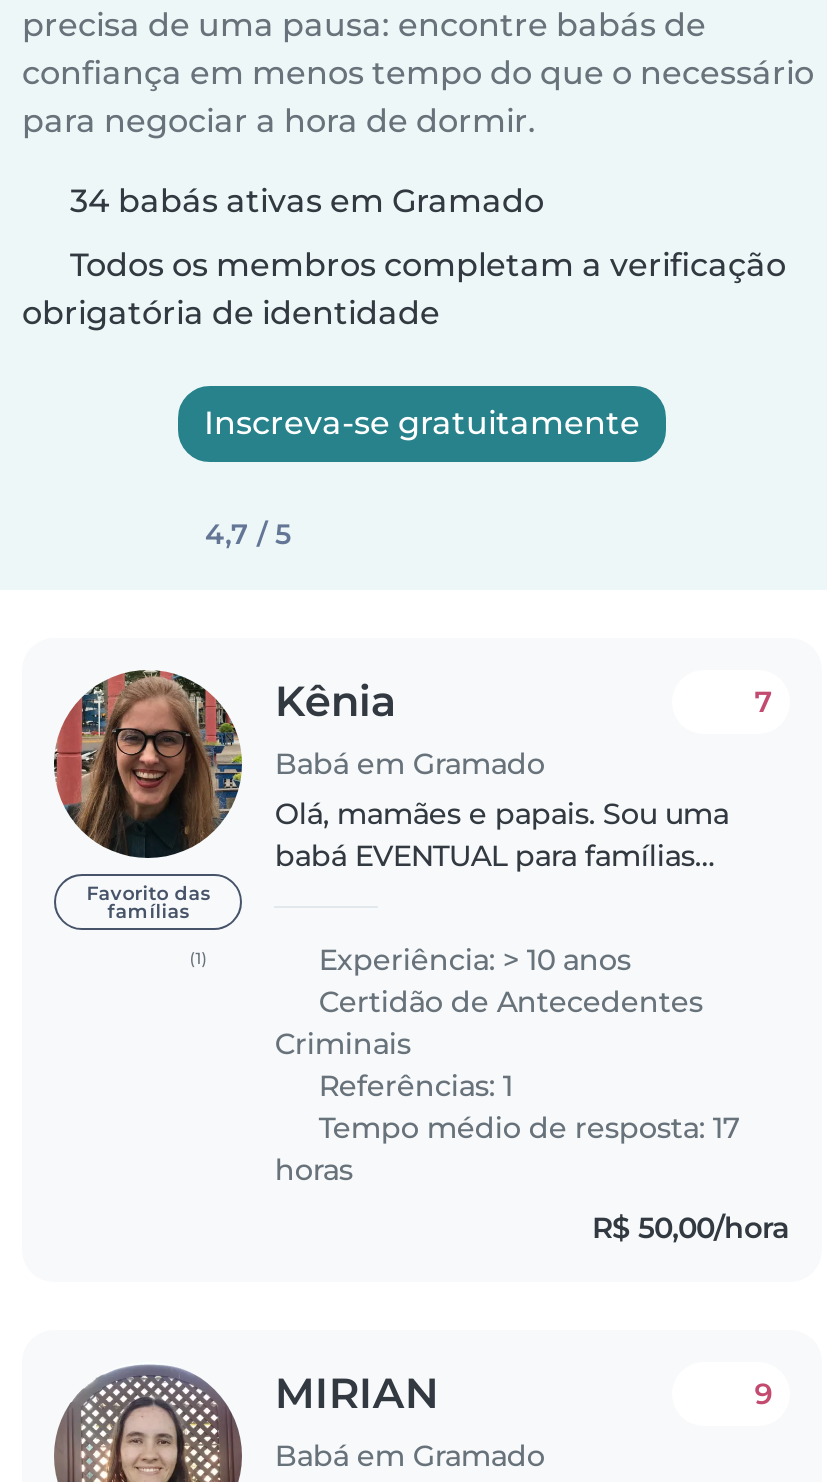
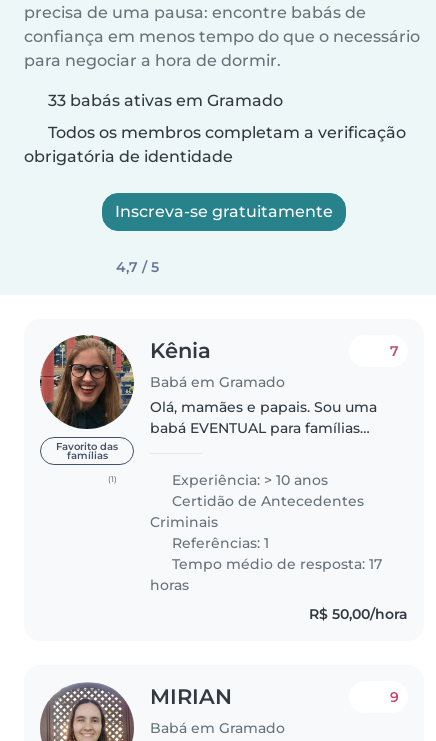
- 34 babás ativas em Gramado
+ 33 babás ativas em Gramado
